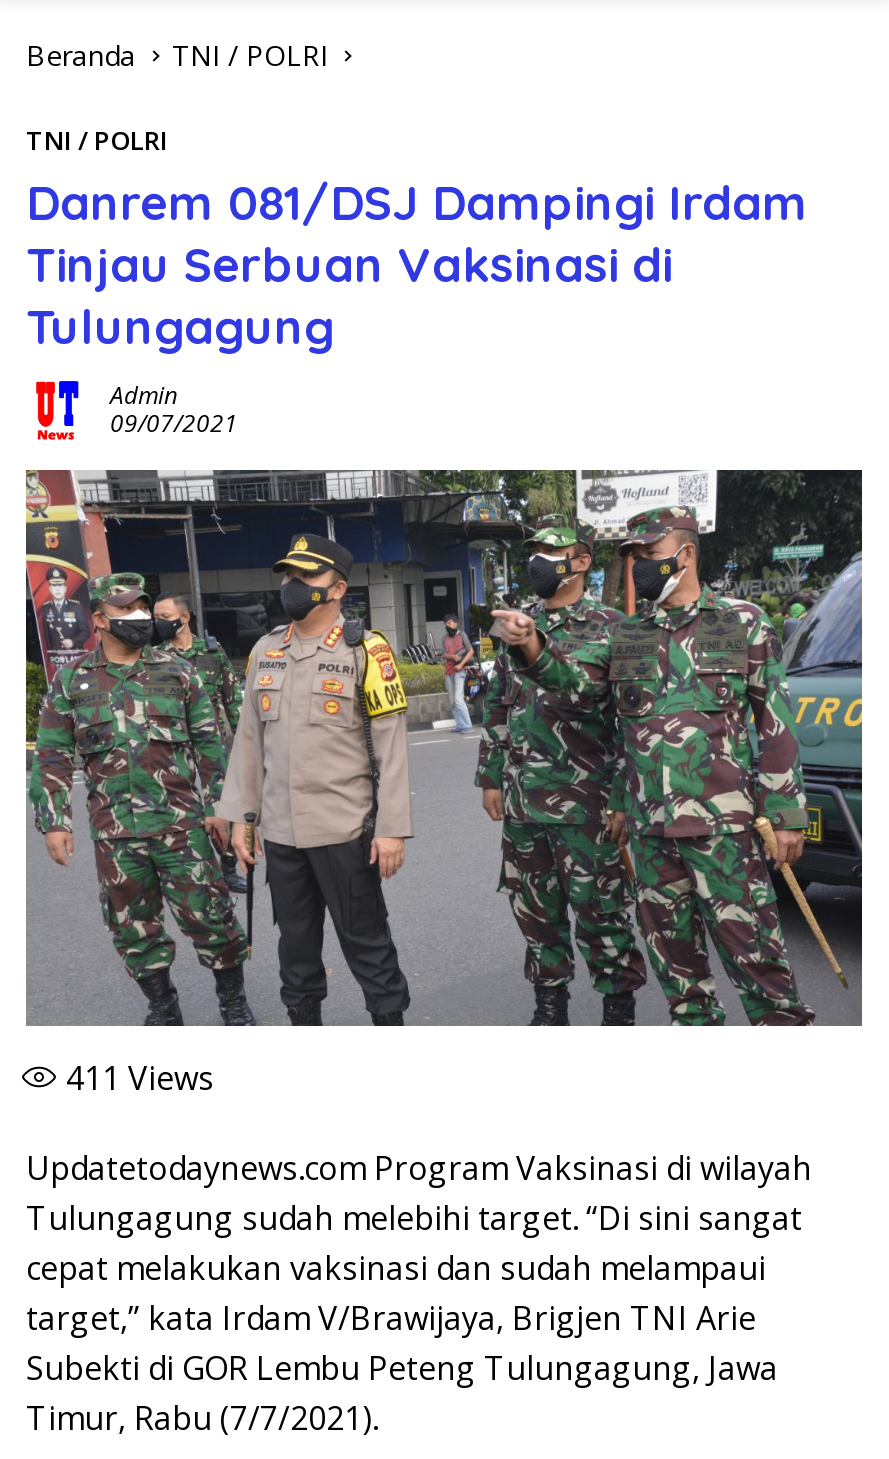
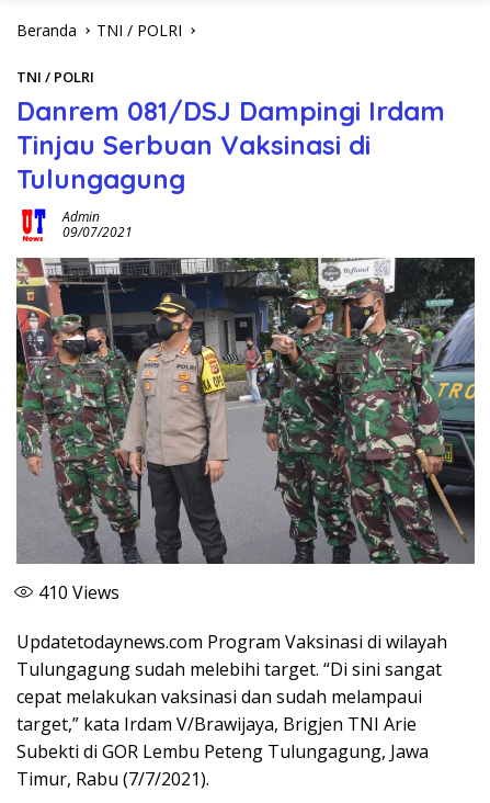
- 411 Views
+ 410 Views
